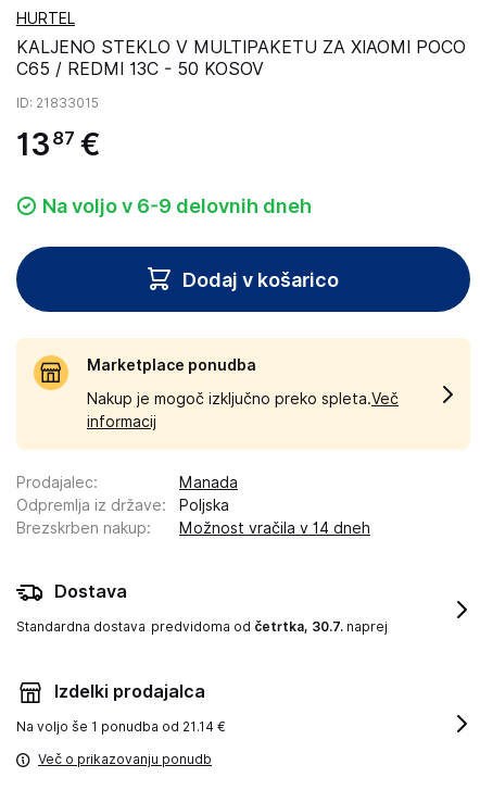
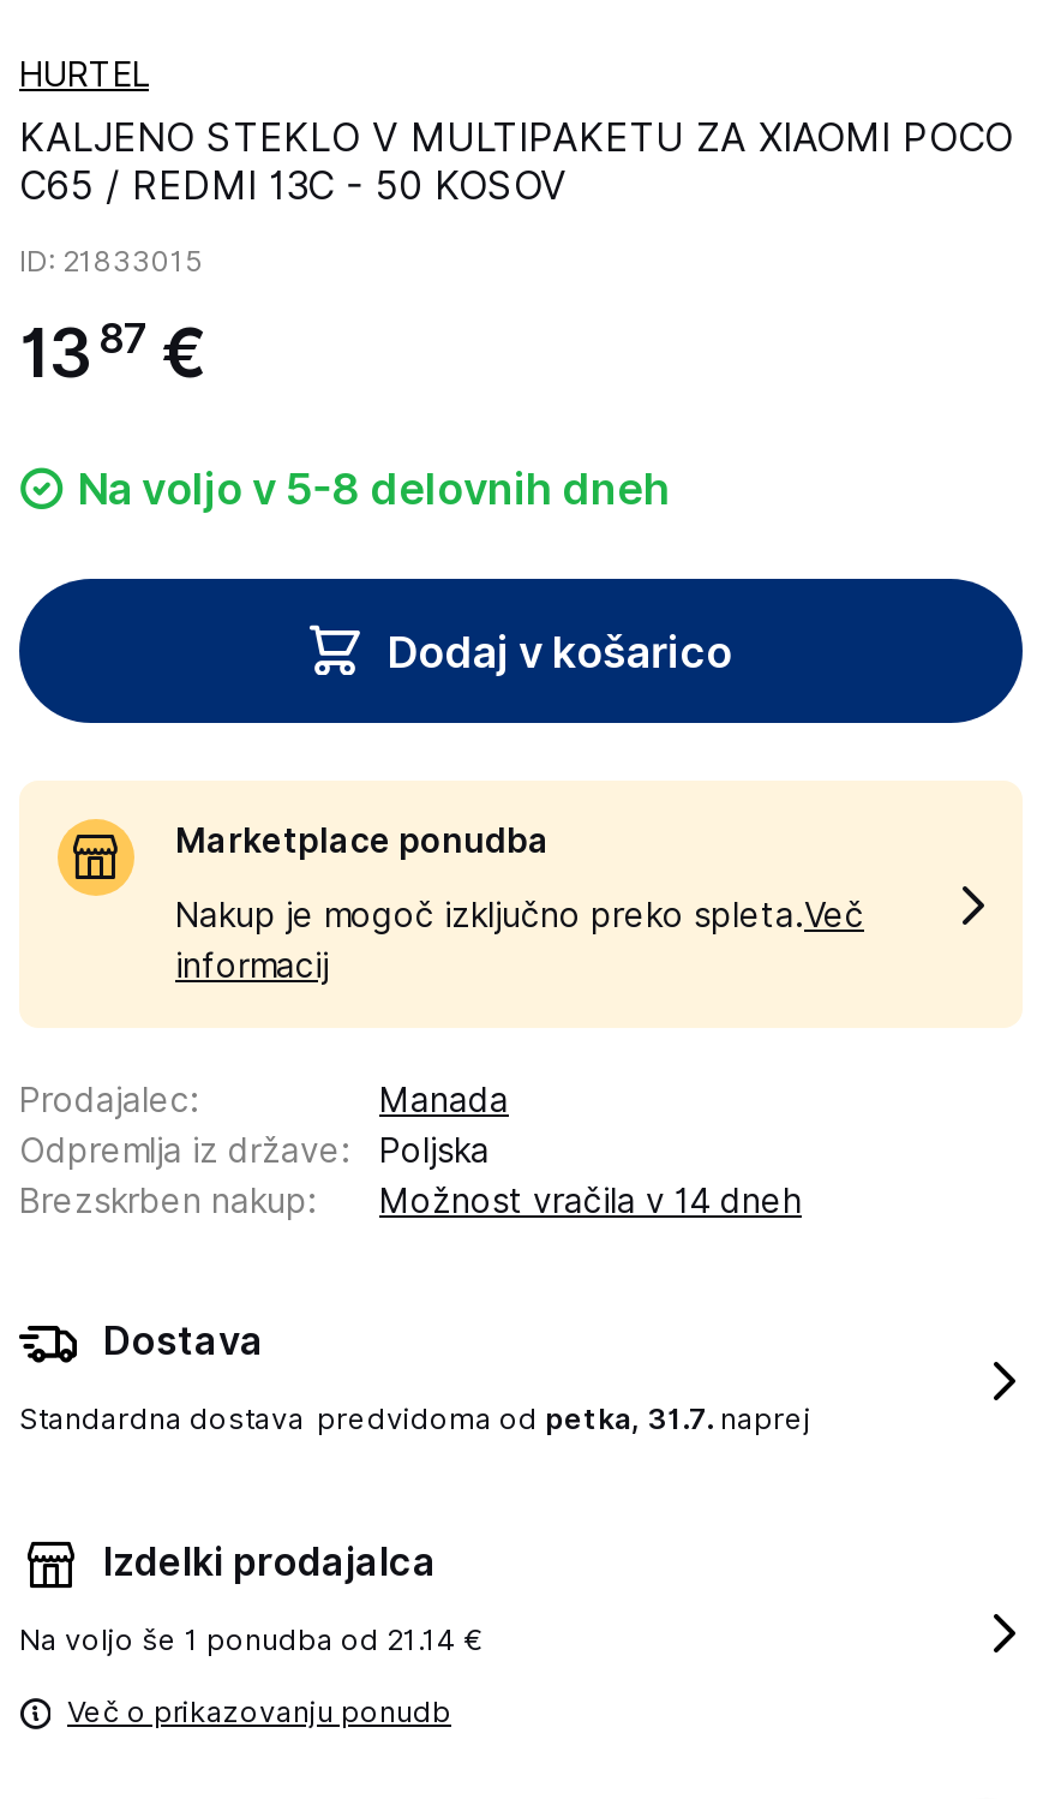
- Na voljo v 6-9 delovnih dneh
+ Na voljo v 5-8 delovnih dneh

- Standardna dostava predvidoma od četrtka, 30.7. naprej
+ Standardna dostava predvidoma od petka, 31.7. naprej
